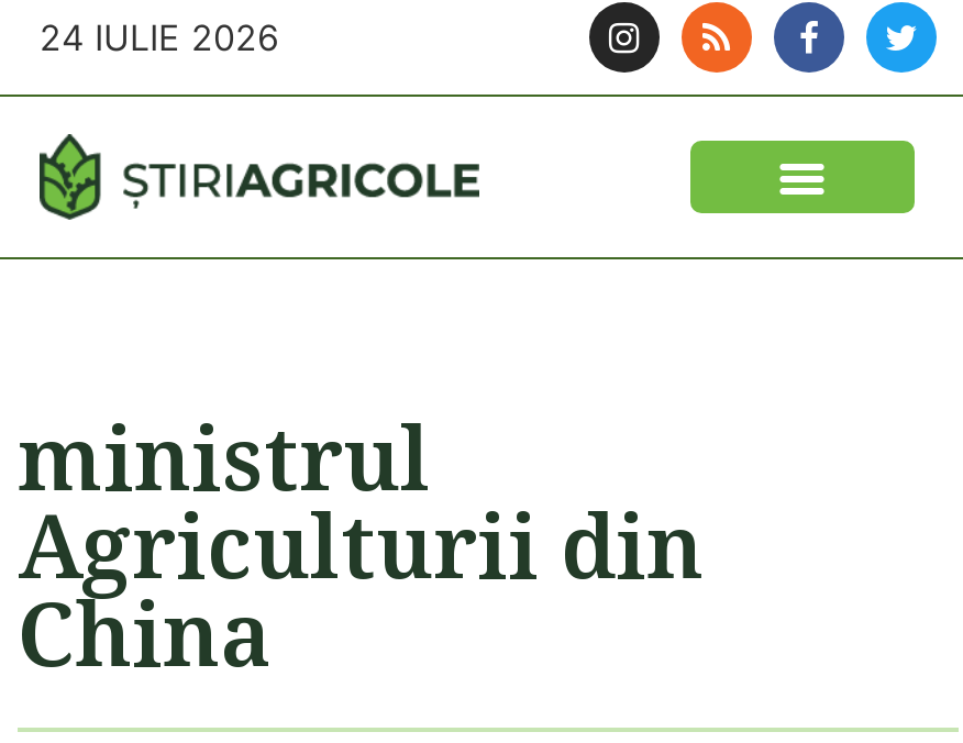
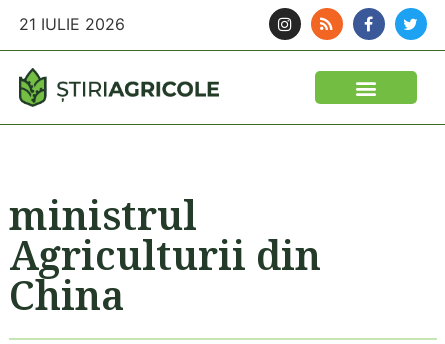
- 24 IULIE 2026
+ 21 IULIE 2026
